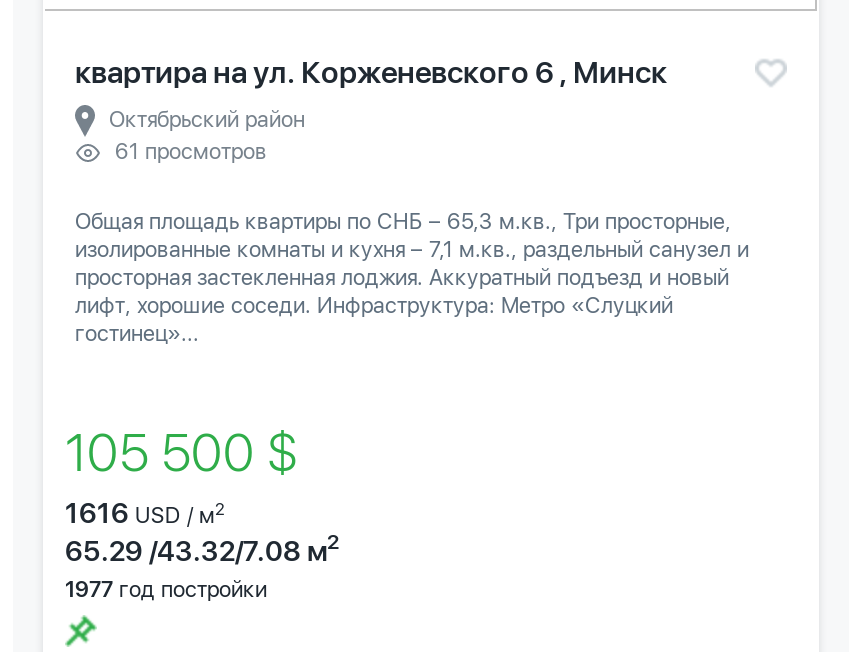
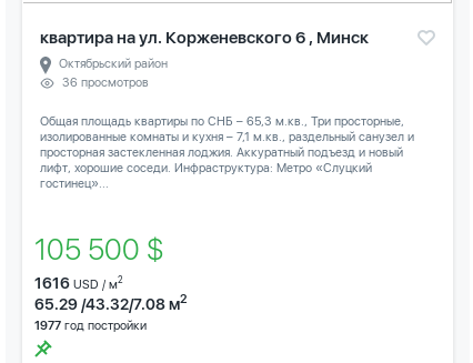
- 61 просмотров
+ 36 просмотров
